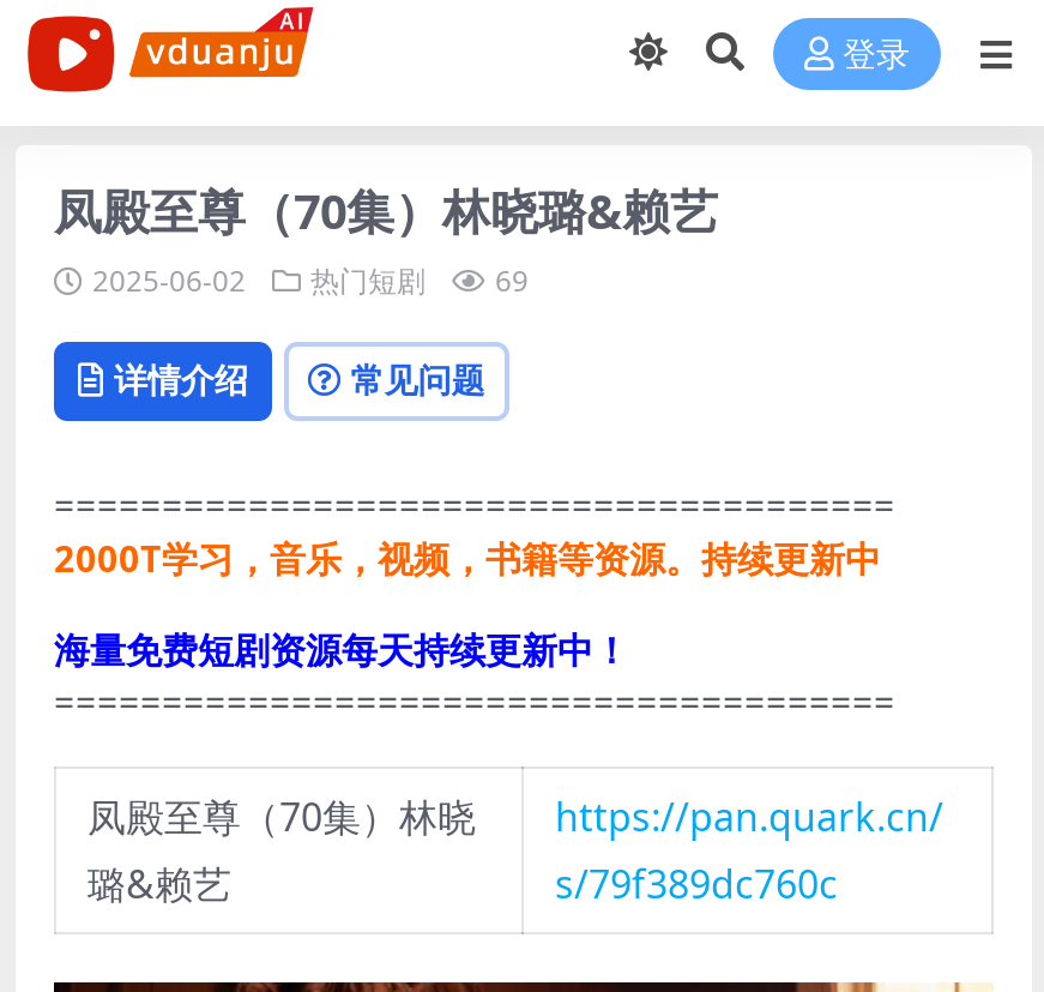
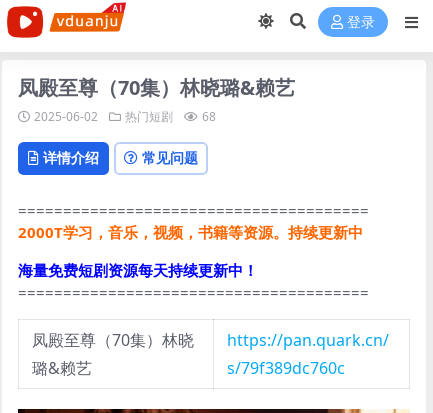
- 2025-06-02 热门短剧 69
+ 2025-06-02 热门短剧 68
